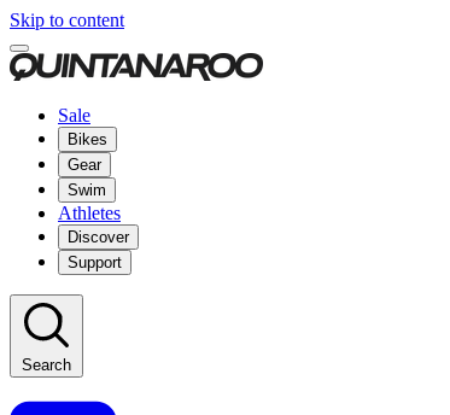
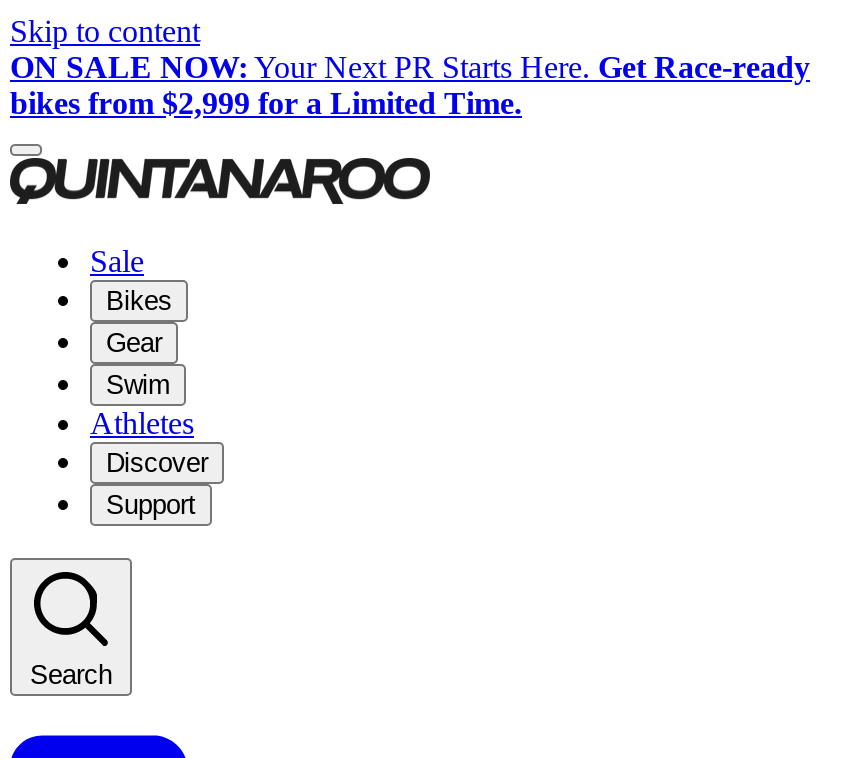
+ ON SALE NOW: Your Next PR Starts Here. Get Race-ready
+ bikes from $2,999 for a Limited Time.
